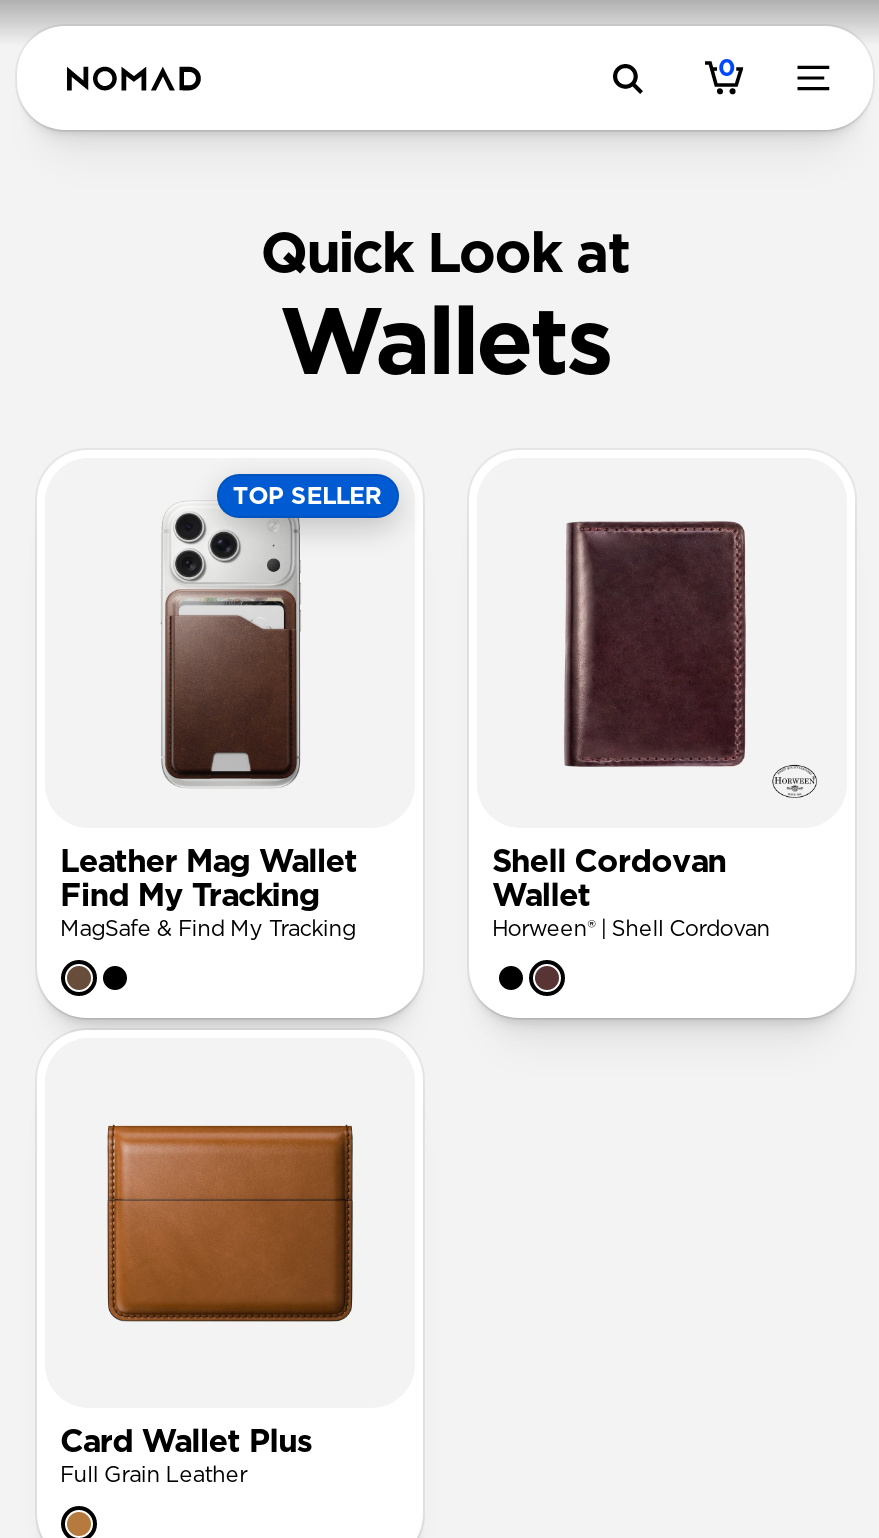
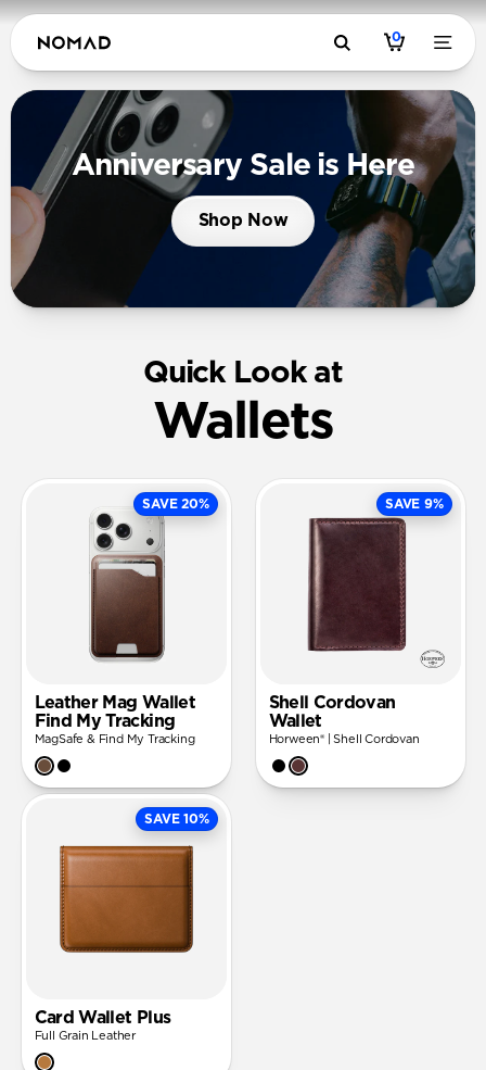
+ [image]
+ Anniversary Sale is Here
+ Shop Now

+ SAVE 9%

- TOP SELLER
+ SAVE 20%

+ SAVE 10%
